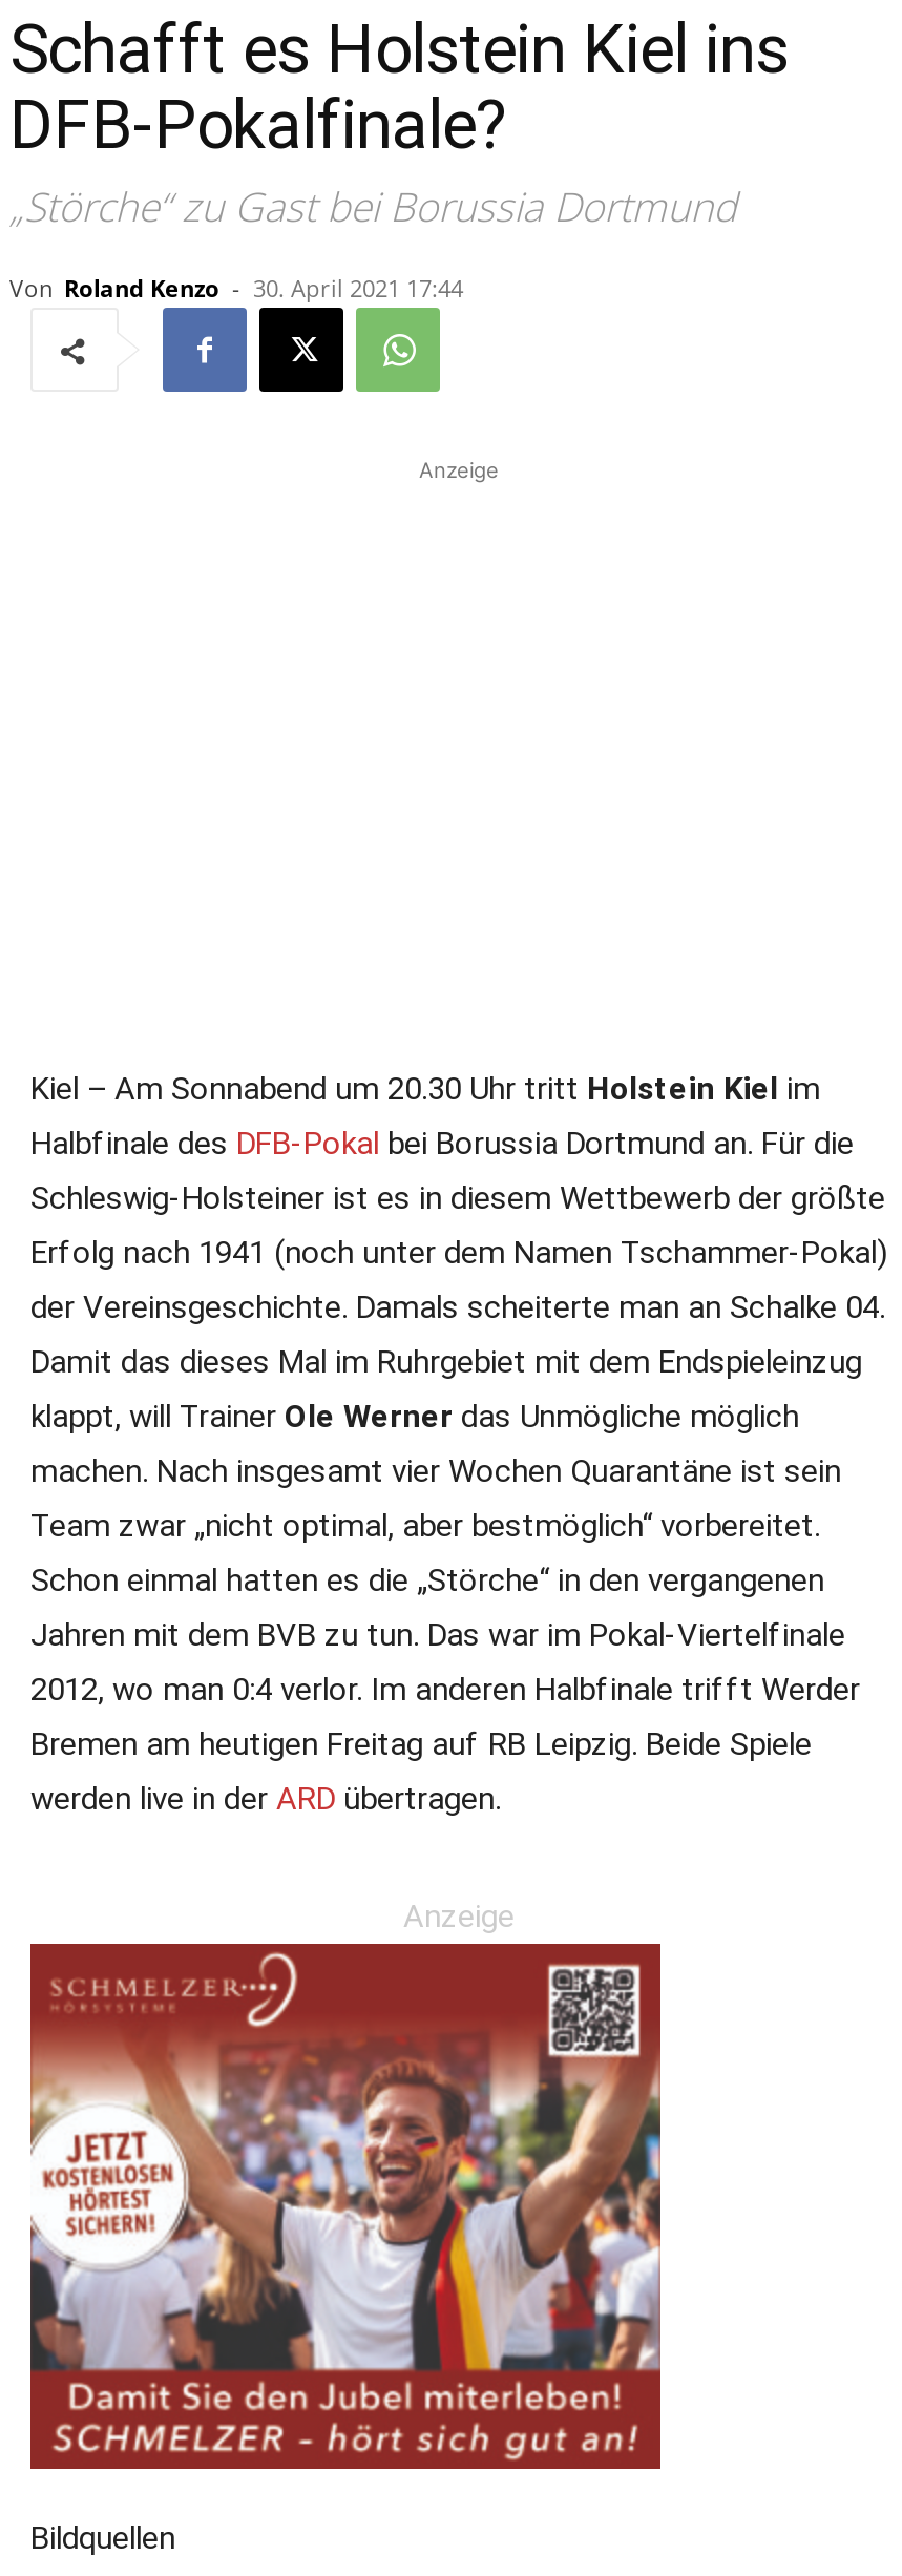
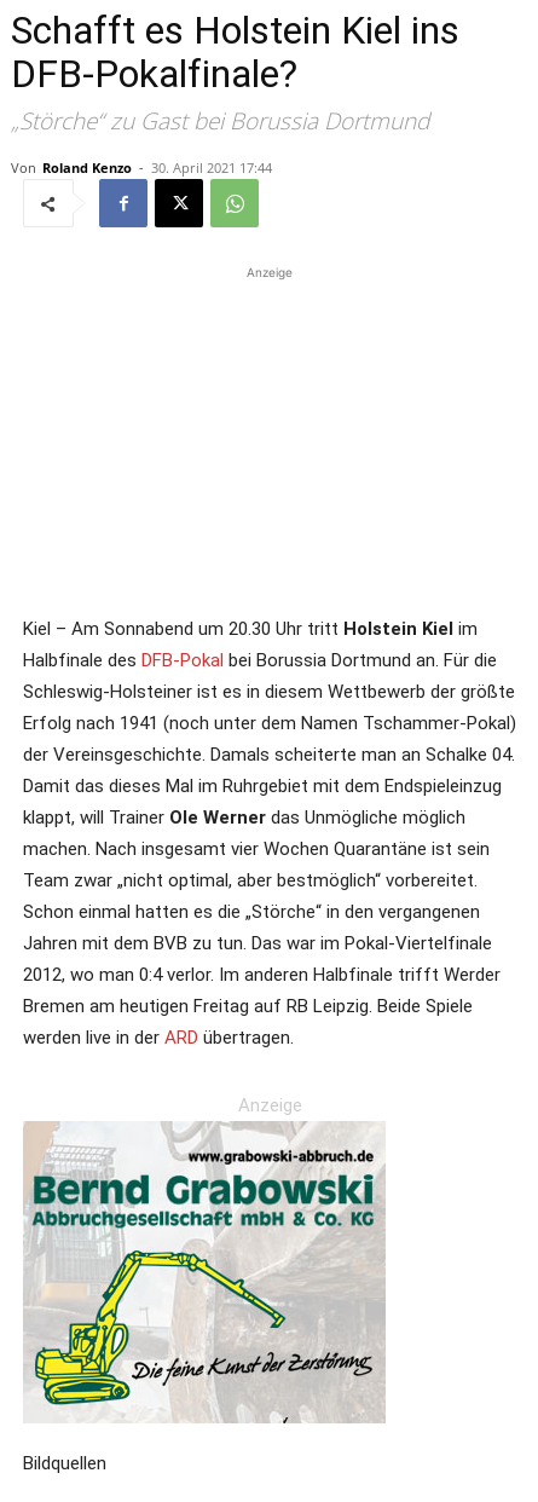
- [image]
+ [image]
